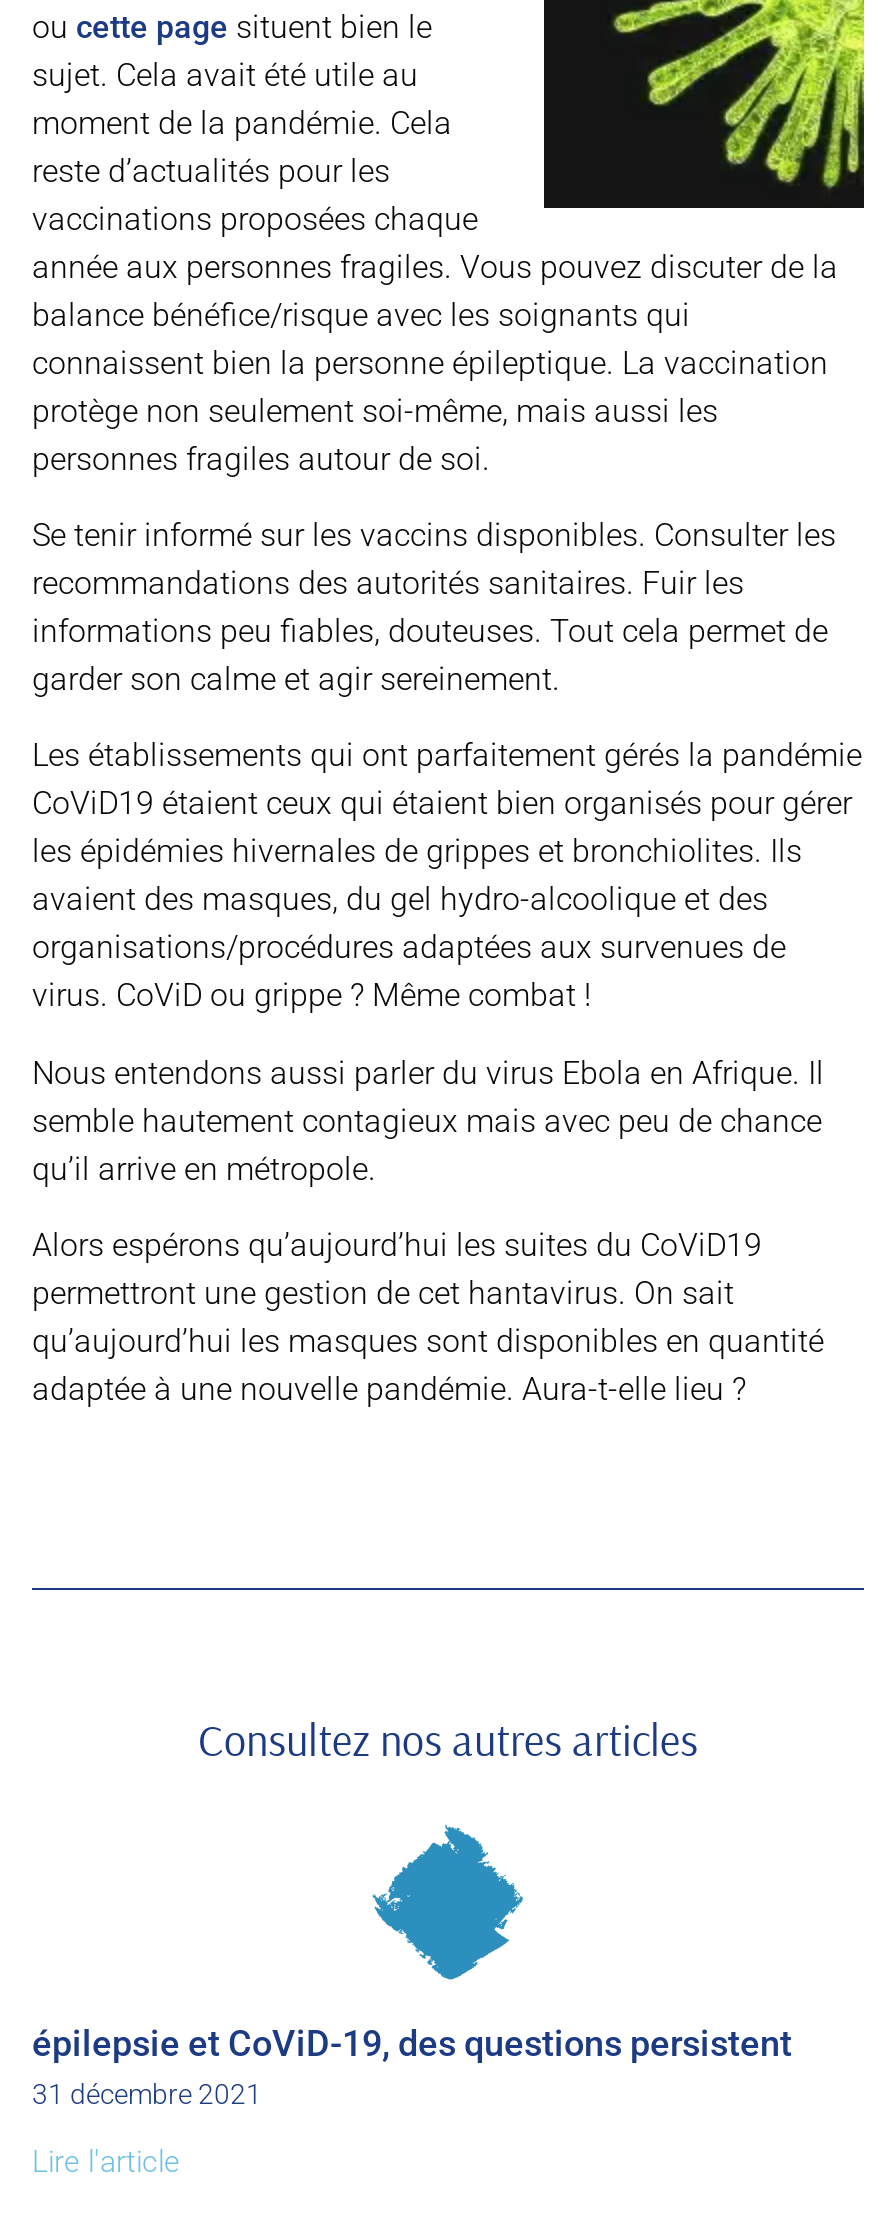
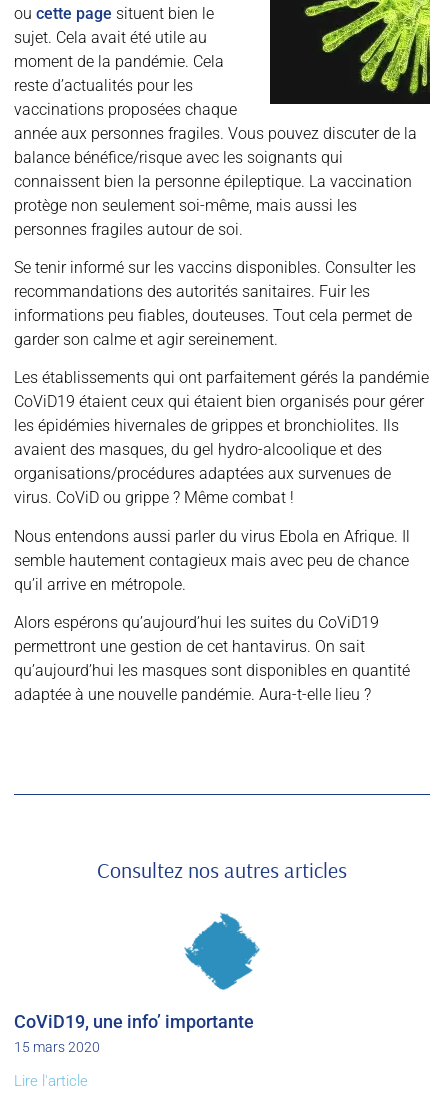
- épilepsie et CoViD-19, des questions persistent
- 31 décembre 2021
+ CoViD19, une info’ importante
+ 15 mars 2020
